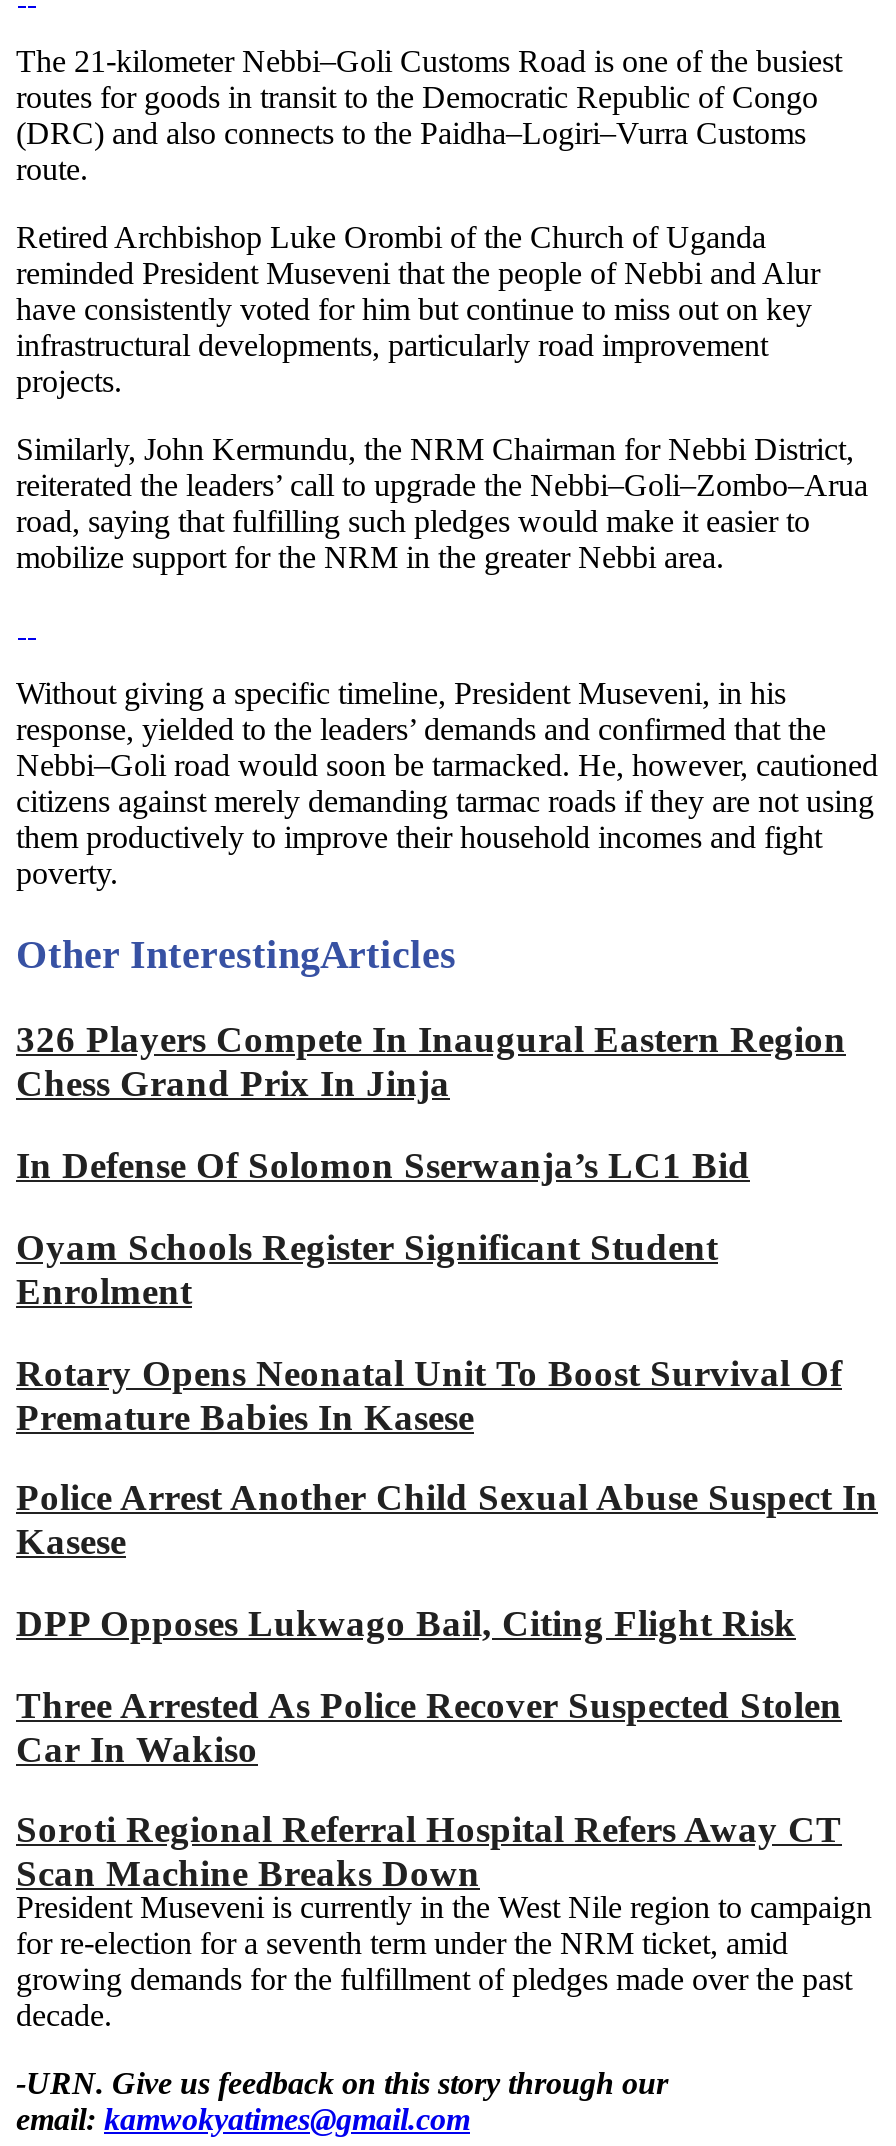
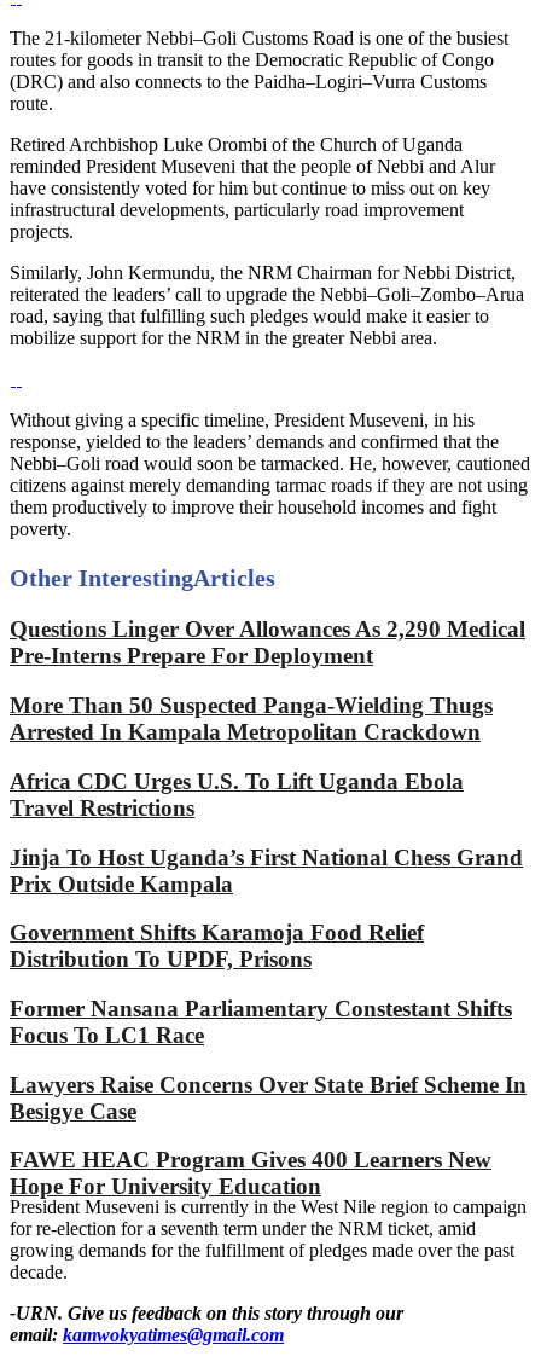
- 326 Players Compete In Inaugural Eastern Region
- Chess Grand Prix In Jinja
+ Questions Linger Over Allowances As 2,290 Medical
+ Pre-Interns Prepare For Deployment

- In Defense Of Solomon Sserwanja’s LC1 Bid
+ More Than 50 Suspected Panga-Wielding Thugs
+ Arrested In Kampala Metropolitan Crackdown

- Oyam Schools Register Significant Student
- Enrolment
+ Africa CDC Urges U.S. To Lift Uganda Ebola
+ Travel Restrictions

- Rotary Opens Neonatal Unit To Boost Survival Of
- Premature Babies In Kasese
+ Jinja To Host Uganda’s First National Chess Grand
+ Prix Outside Kampala

- Police Arrest Another Child Sexual Abuse Suspect In
- Kasese
+ Government Shifts Karamoja Food Relief
+ Distribution To UPDF, Prisons

- DPP Opposes Lukwago Bail, Citing Flight Risk
+ Former Nansana Parliamentary Constestant Shifts
+ Focus To LC1 Race

- Three Arrested As Police Recover Suspected Stolen
- Car In Wakiso
+ Lawyers Raise Concerns Over State Brief Scheme In
+ Besigye Case

- Soroti Regional Referral Hospital Refers Away CT
- Scan Machine Breaks Down
+ FAWE HEAC Program Gives 400 Learners New
+ Hope For University Education
